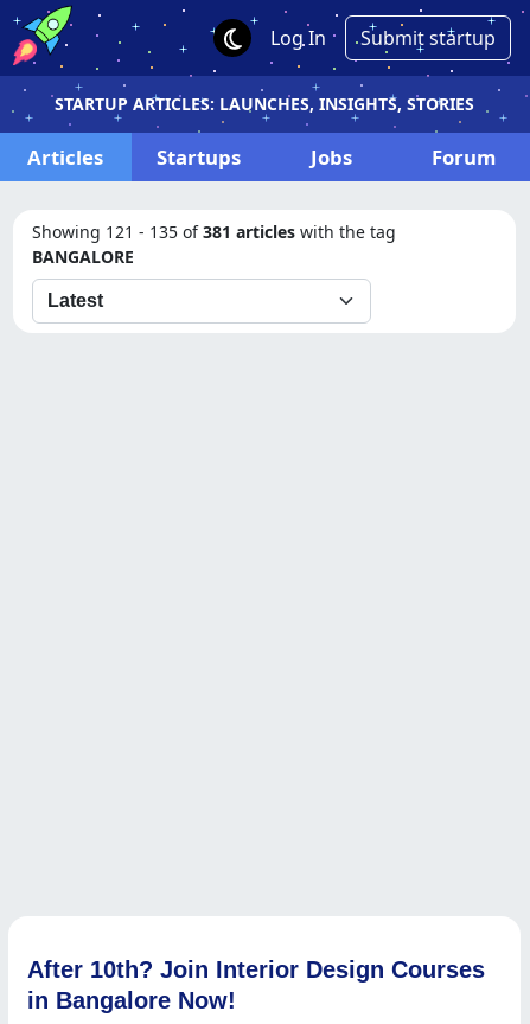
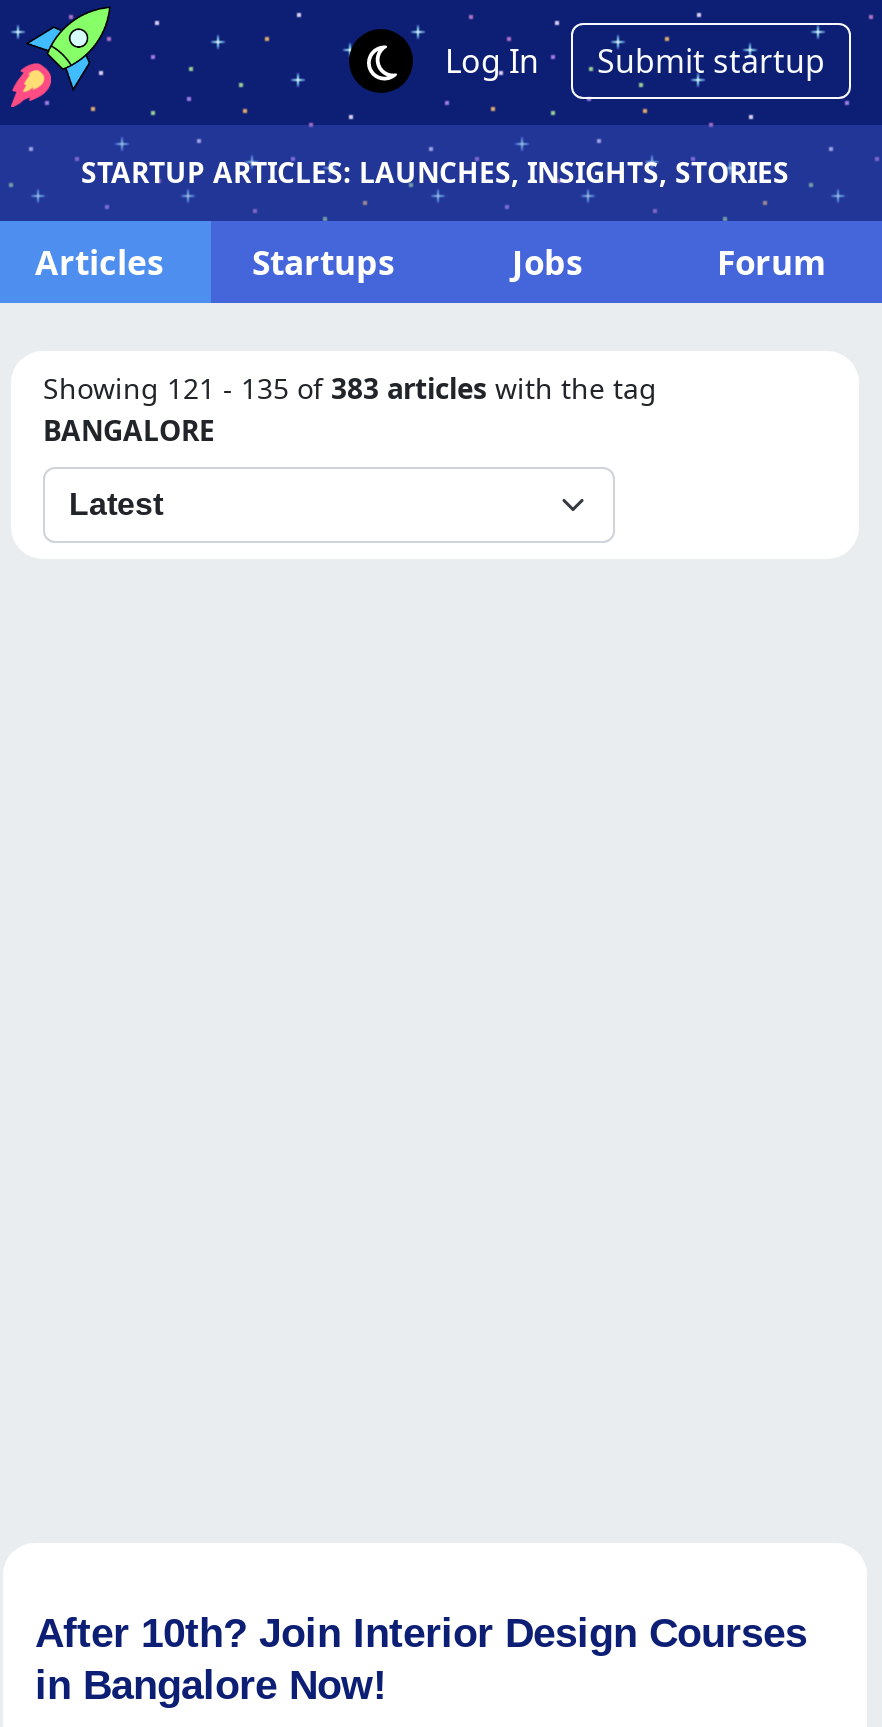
- Showing 121 - 135 of 381 articles with the tag
+ Showing 121 - 135 of 383 articles with the tag
